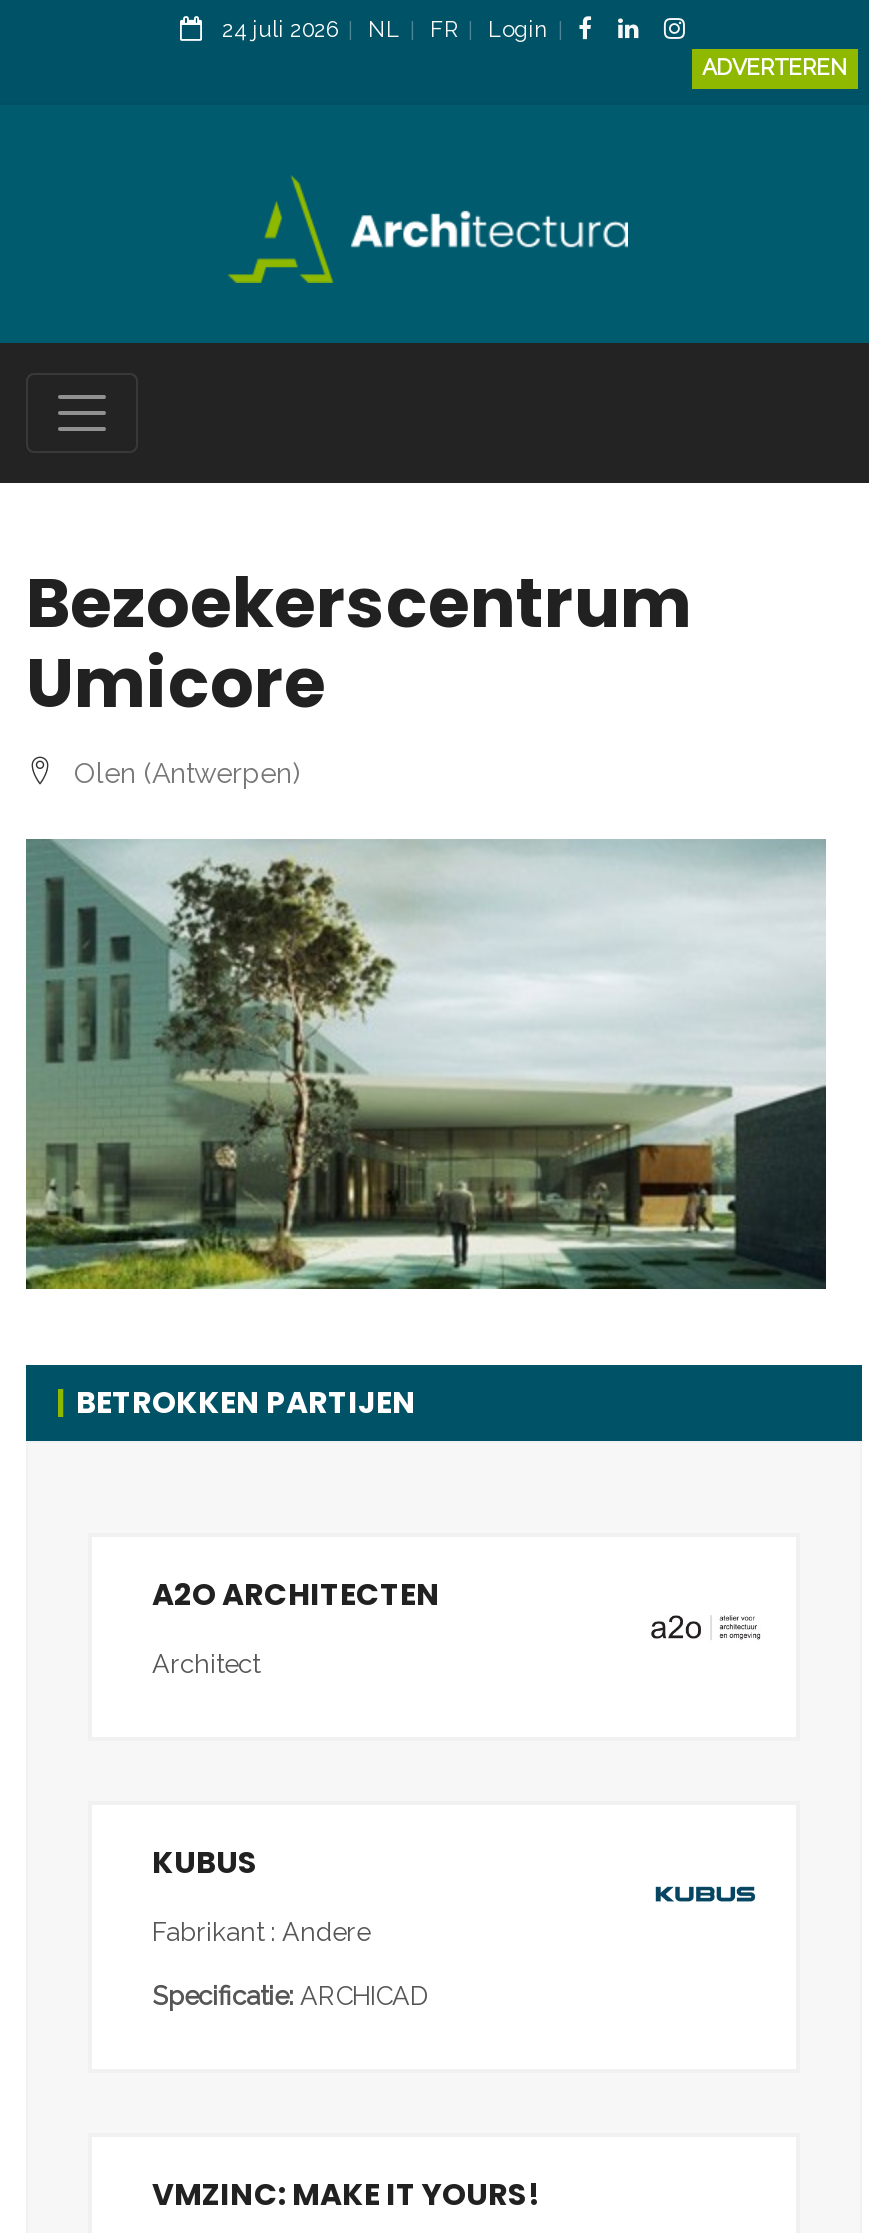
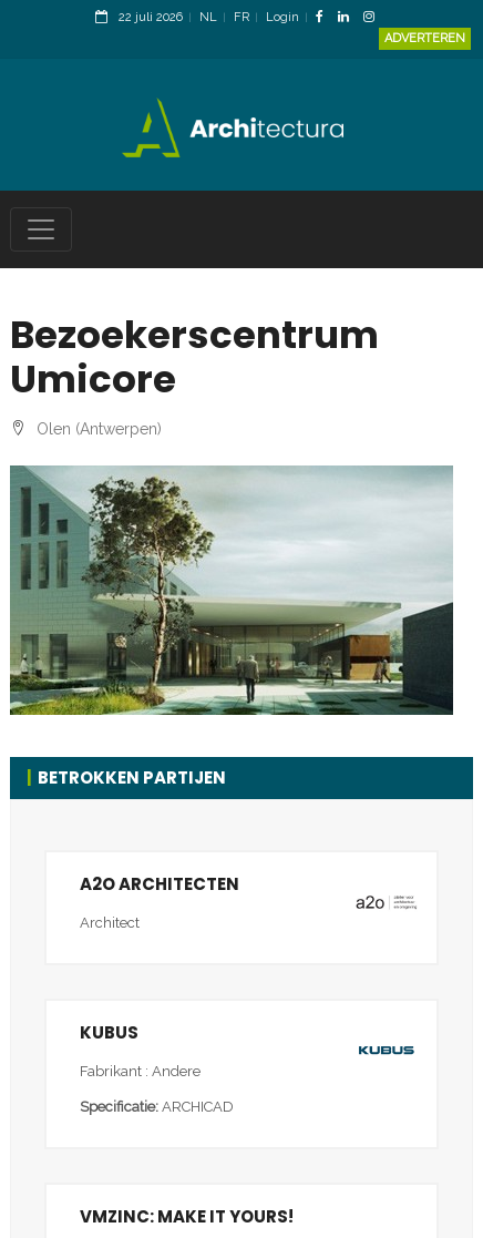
- 24 juli 2026 NL FR Login
+ 22 juli 2026 NL FR Login
